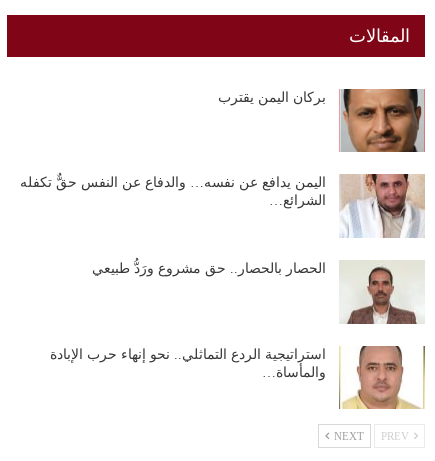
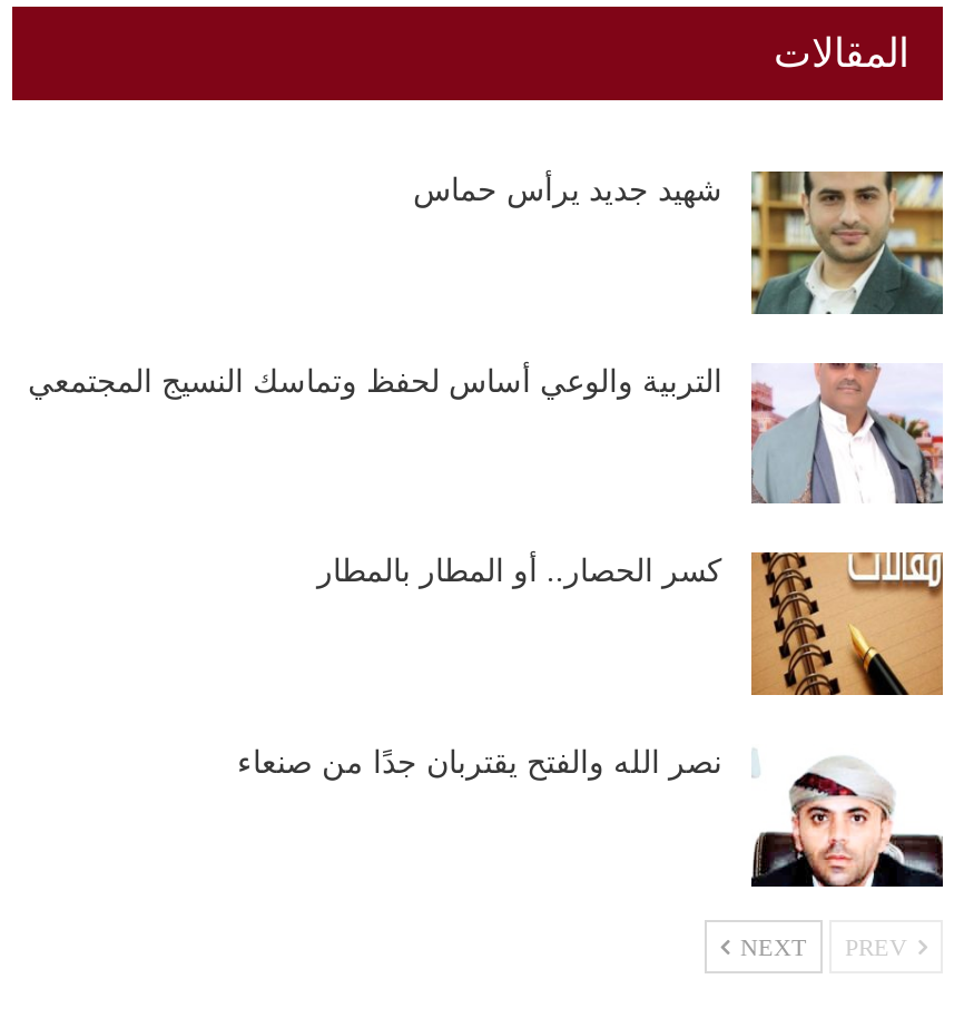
- [image]
- بركان اليمن يقترب
+ [image]
+ شهيد جديد يرأس حماس

- [image]
- اليمن يدافع عن نفسه… والدفاع عن النفس حقٌّ تكفله
- الشرائع…
+ [image]
+ التربية والوعي أساس لحفظ وتماسك النسيج المجتمعي

- [image]
- الحصار بالحصار.. حق مشروع ورَدُّ طبيعي
+ [image]
+ كسر الحصار.. أو المطار بالمطار

- [image]
- استراتيجية الردع التماثلي.. نحو إنهاء حرب الإبادة
- والمأساة…
+ [image]
+ نصر الله والفتح يقتربان جدًا من صنعاء
